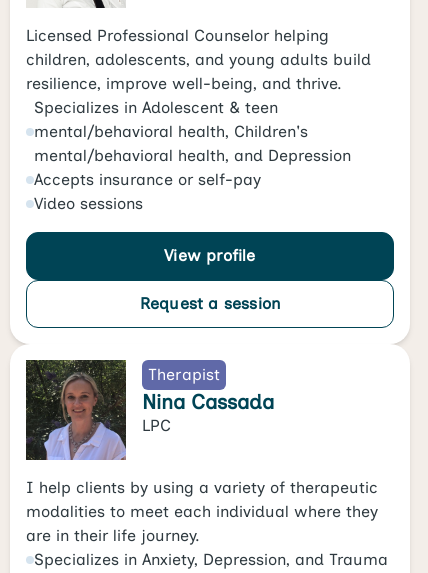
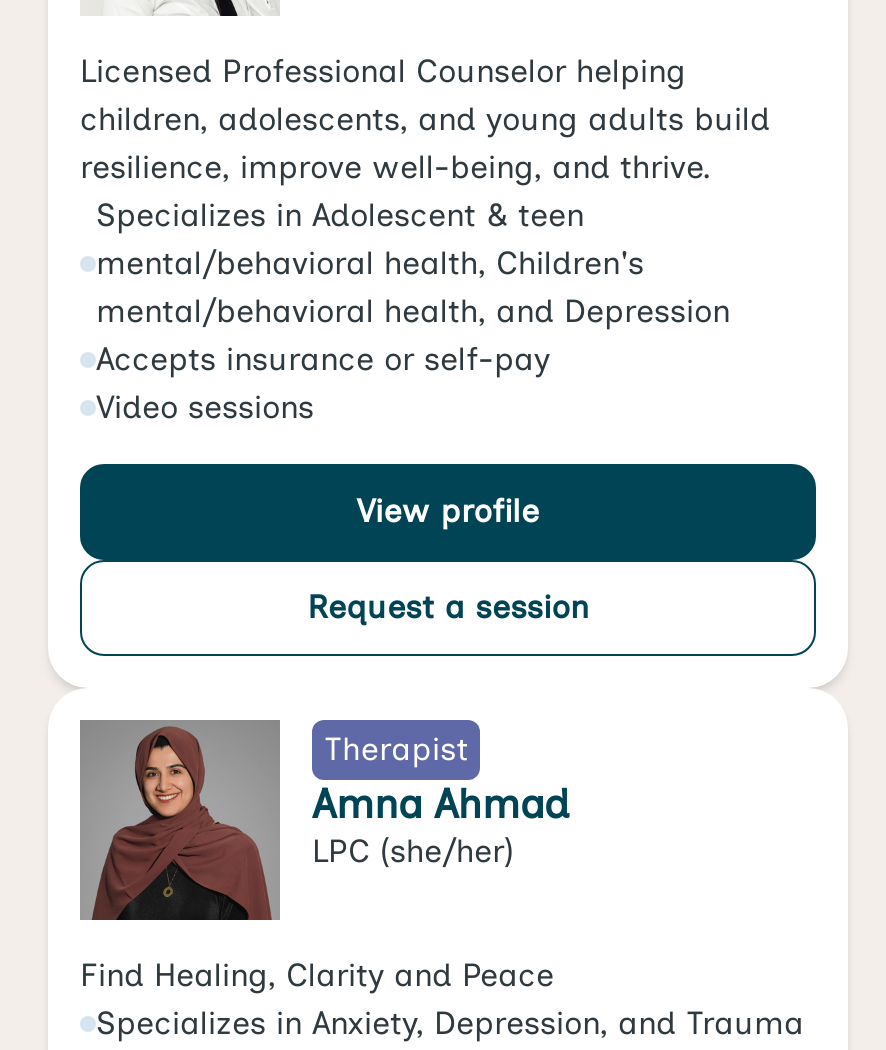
- [image]
- Nina Cassada
- LPC
+ [image]
+ Amna Ahmad
+ LPC (she/her)

- I help clients by using a variety of therapeutic
- modalities to meet each individual where they
- are in their life journey.
+ Find Healing, Clarity and Peace
